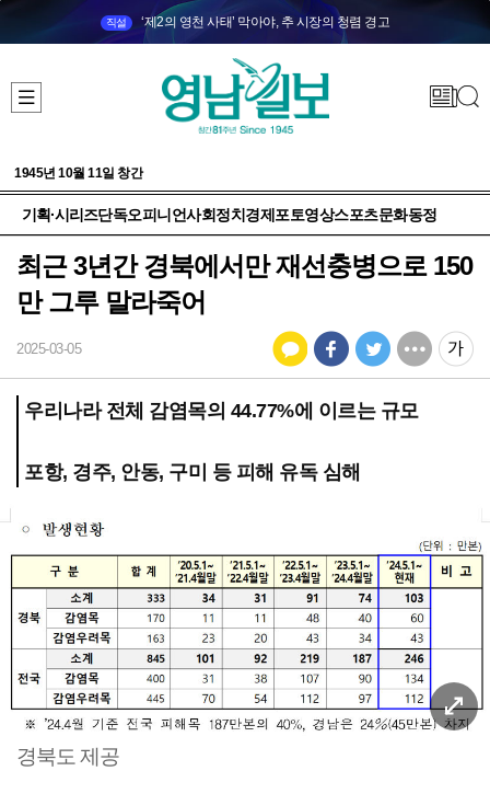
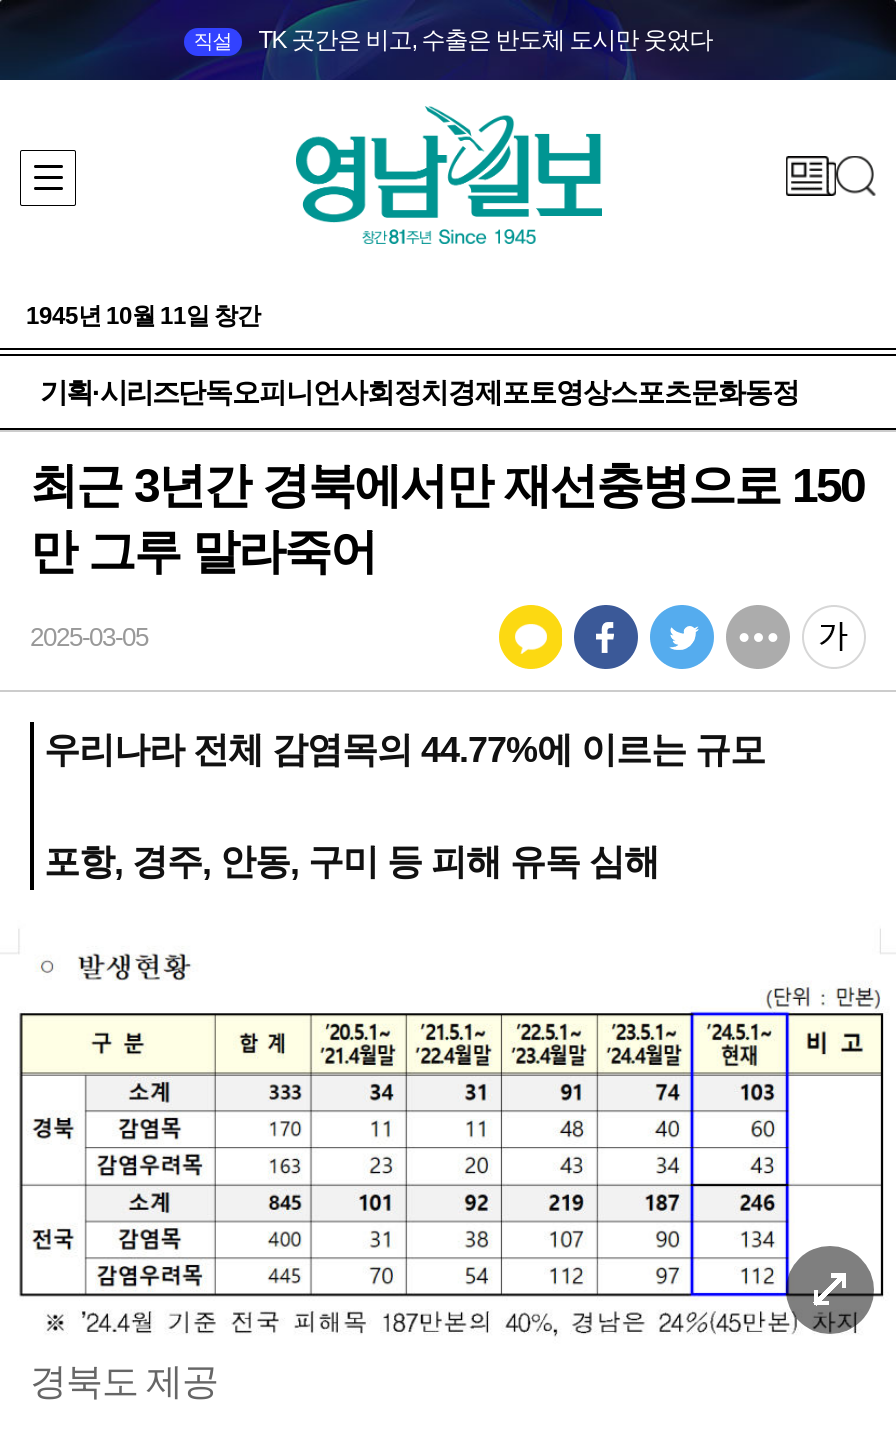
- ‘제2의 영천 사태’ 막아야, 추 시장의 청렴 경고
+ TK 곳간은 비고, 수출은 반도체 도시만 웃었다
